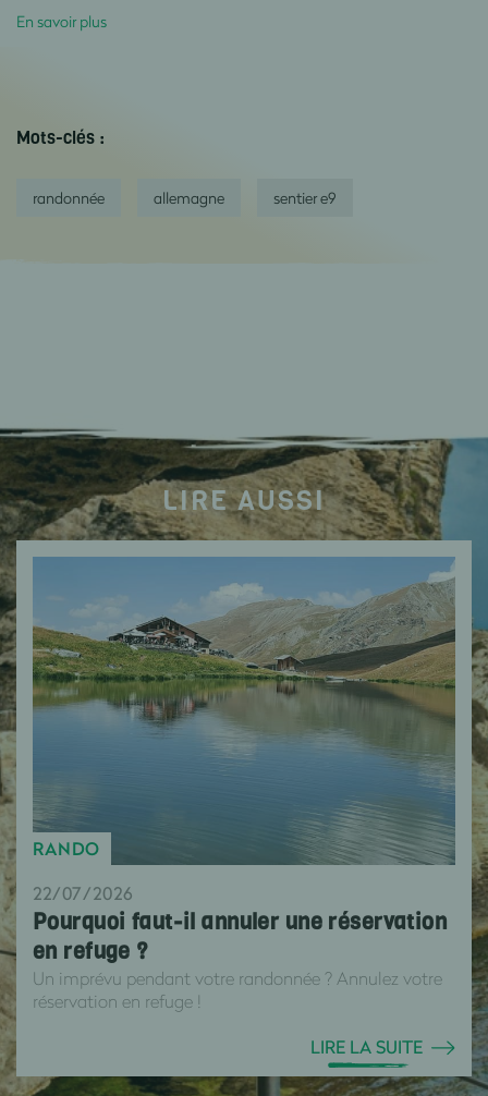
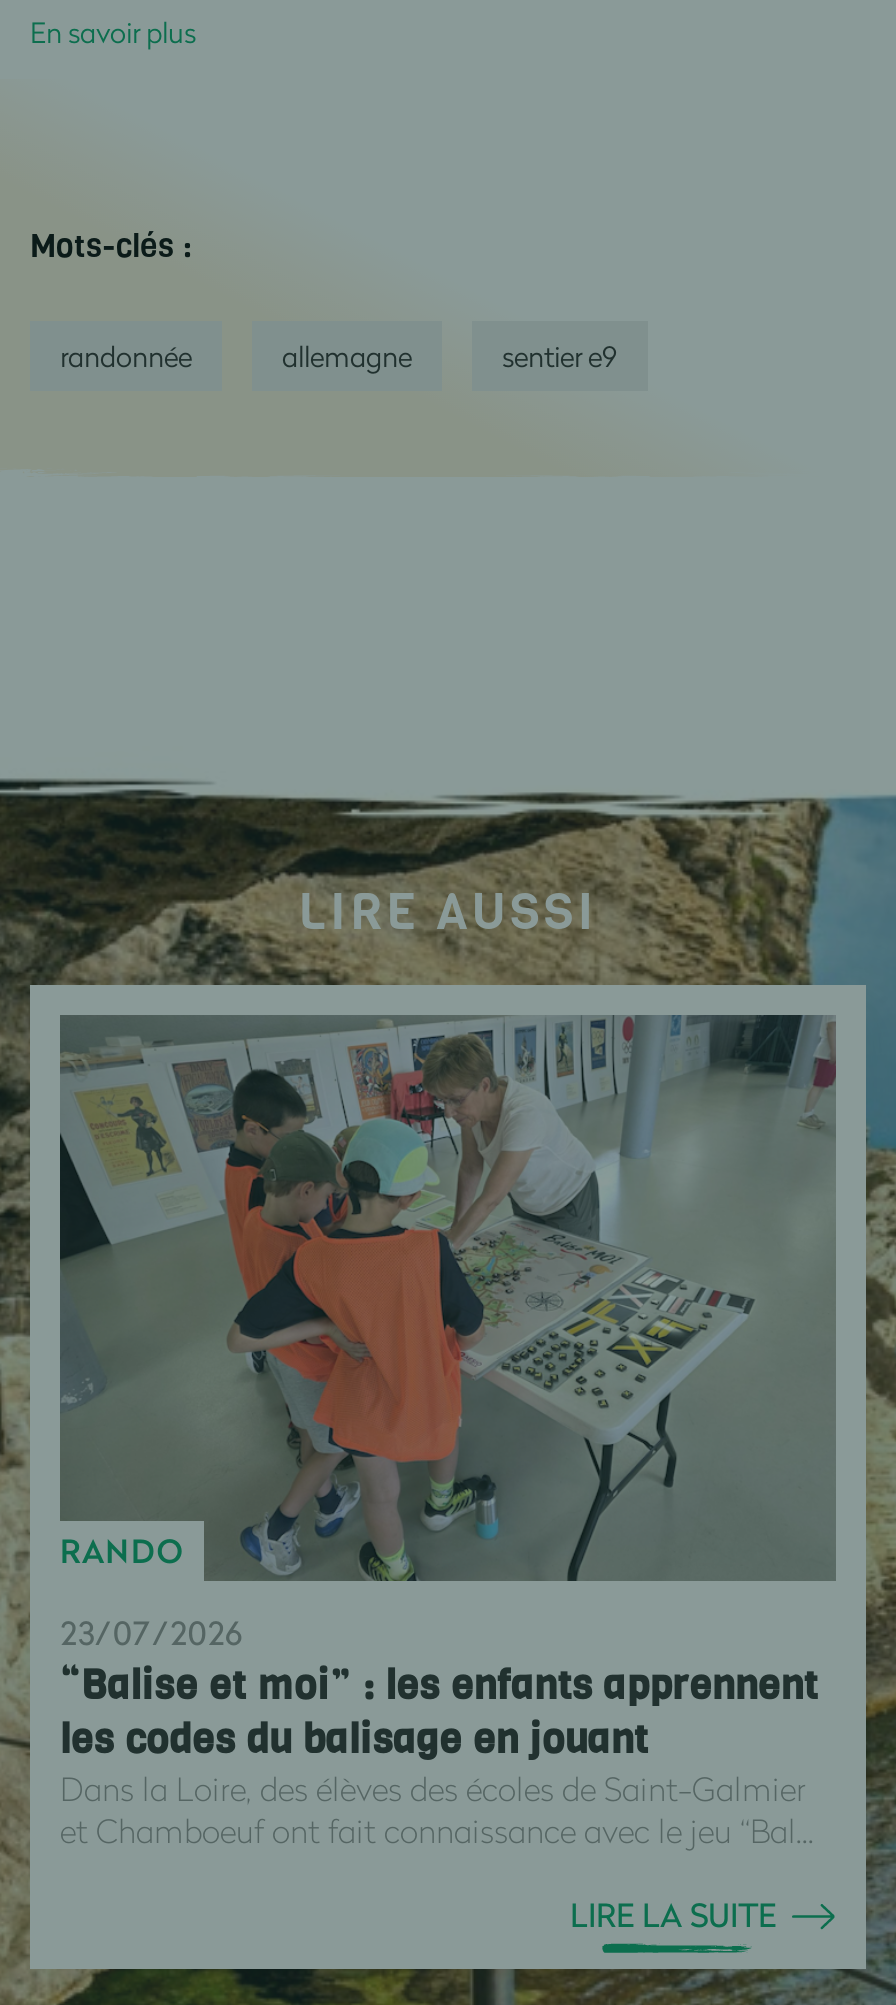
- [image]
- 22/07/2026
- Pourquoi faut-il annuler une réservation
- en refuge ?
- Un imprévu pendant votre randonnée ? Annulez votre
- réservation en refuge !
+ [image]
+ 23/07/2026
+ “Balise et moi” : les enfants apprennent
+ les codes du balisage en jouant
+ Dans la Loire, des élèves des écoles de Saint-Galmier
+ et Chamboeuf ont fait connaissance avec le jeu “Bal...
